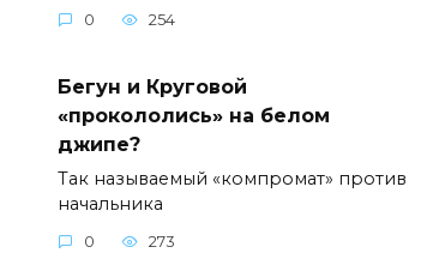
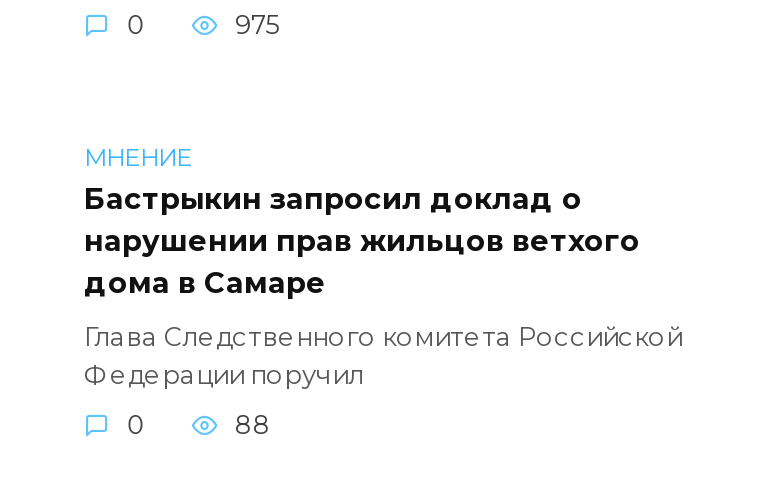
- 254
+ 975

- Бегун и Круговой
- «прокололись» на белом
- джипе?
+ МНЕНИЕ
+ Бастрыкин запросил доклад о
+ нарушении прав жильцов ветхого
+ дома в Самаре

- Так называемый «компромат» против
- начальника
+ Глава Следственного комитета Российской
+ Федерации поручил

- 273
+ 88
